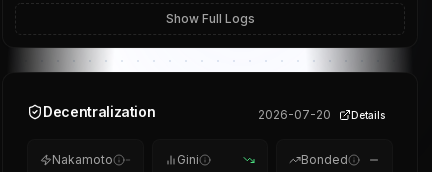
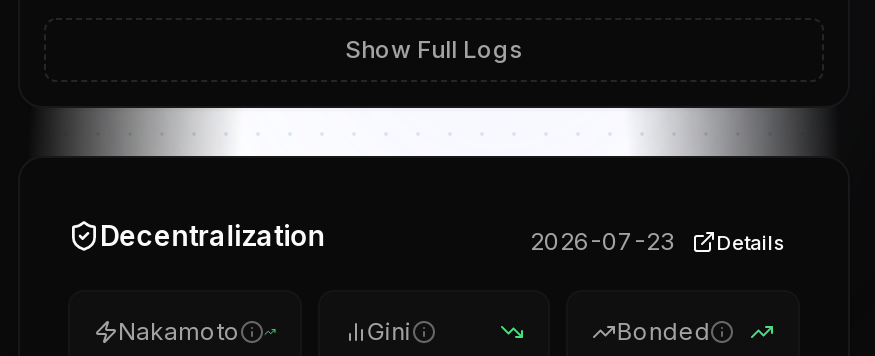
- 2026-07-20 Details
+ 2026-07-23 Details
